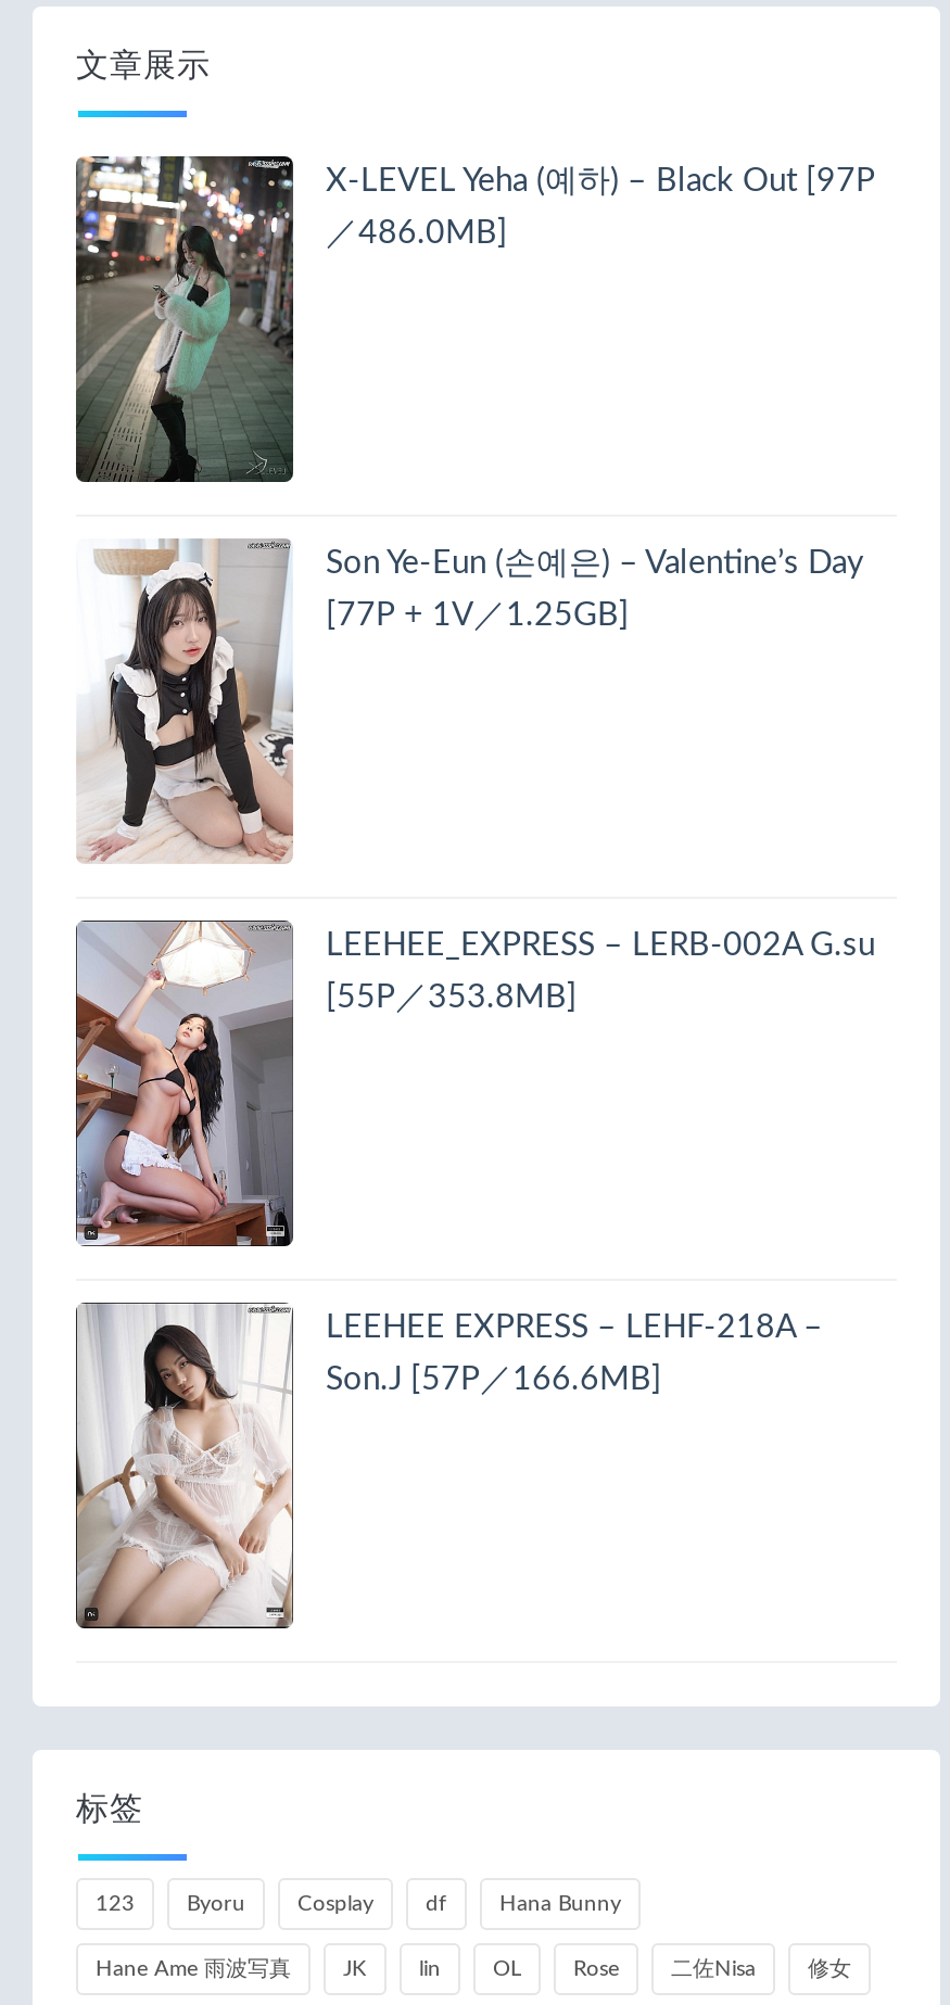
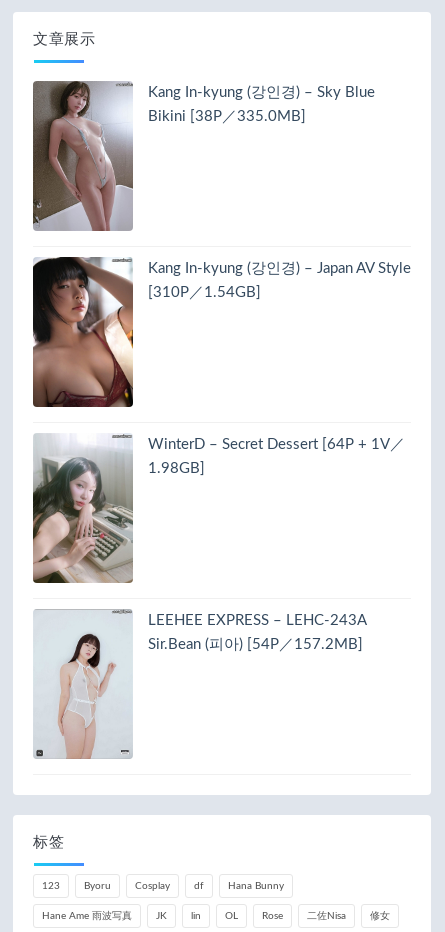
- [image]
- X-LEVEL Yeha (예하) – Black Out [97P
+ [image]
+ Kang In-kyung (강인경) – Sky Blue

- ／486.0MB]
+ Bikini [38P／335.0MB]

- [image]
- Son Ye-Eun (손예은) – Valentine’s Day
+ [image]
+ Kang In-kyung (강인경) – Japan AV Style

- [77P + 1V／1.25GB]
+ [310P／1.54GB]

- [image]
- LEEHEE_EXPRESS – LERB-002A G.su
+ [image]
+ WinterD – Secret Dessert [64P + 1V／

- [55P／353.8MB]
+ 1.98GB]

- [image]
- LEEHEE EXPRESS – LEHF-218A –
+ [image]
+ LEEHEE EXPRESS – LEHC-243A

- Son.J [57P／166.6MB]
+ Sir.Bean (피아) [54P／157.2MB]
